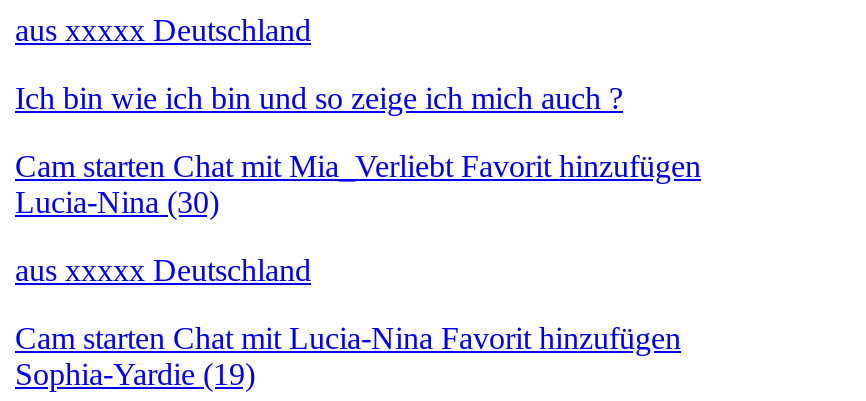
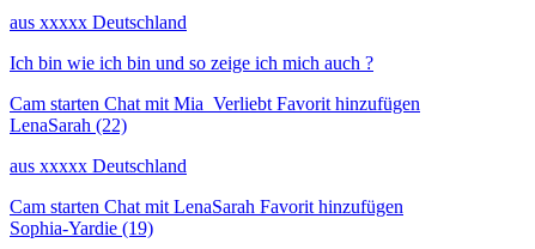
- Lucia-Nina (30)
+ LenaSarah (22)

- Cam starten Chat mit Lucia-Nina Favorit hinzufügen
+ Cam starten Chat mit LenaSarah Favorit hinzufügen
